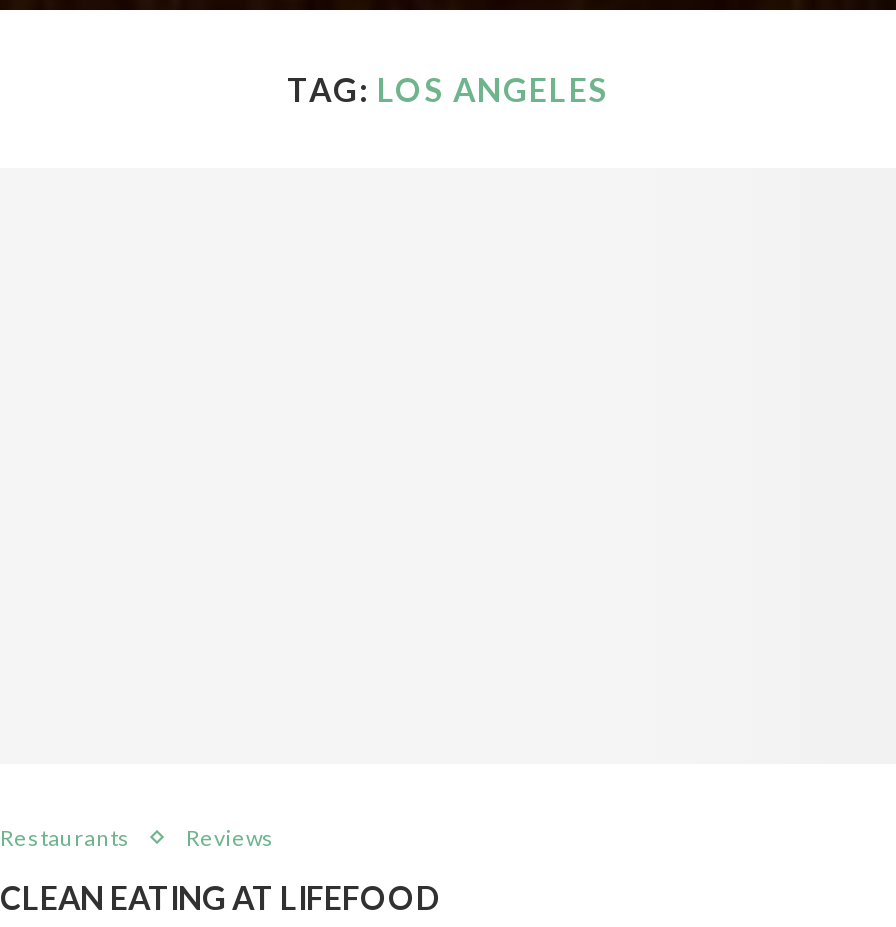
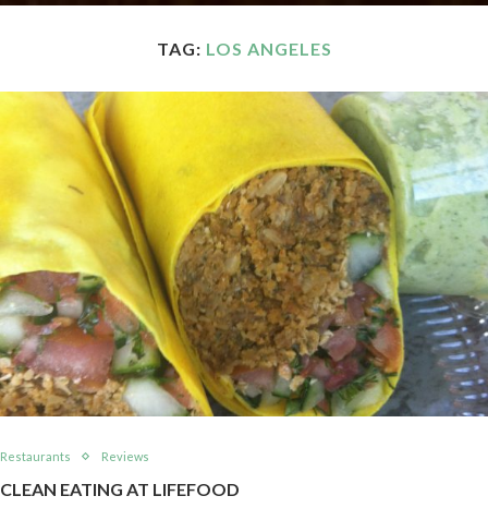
+ [image]
